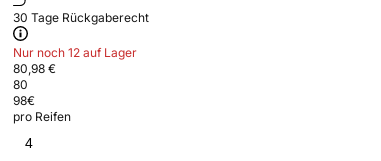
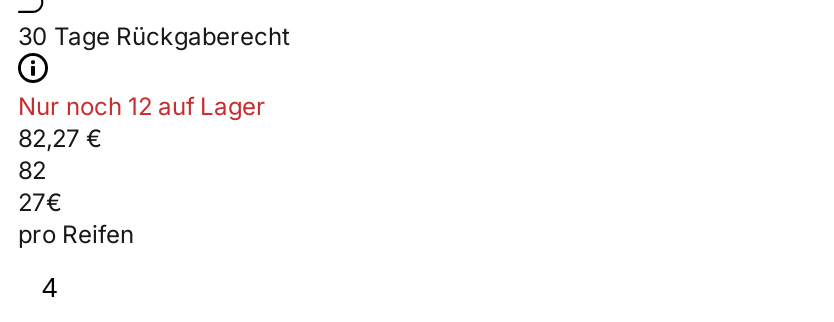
- 80,98 €
+ 82,27 €

- 80
+ 82

- 98€
+ 27€
